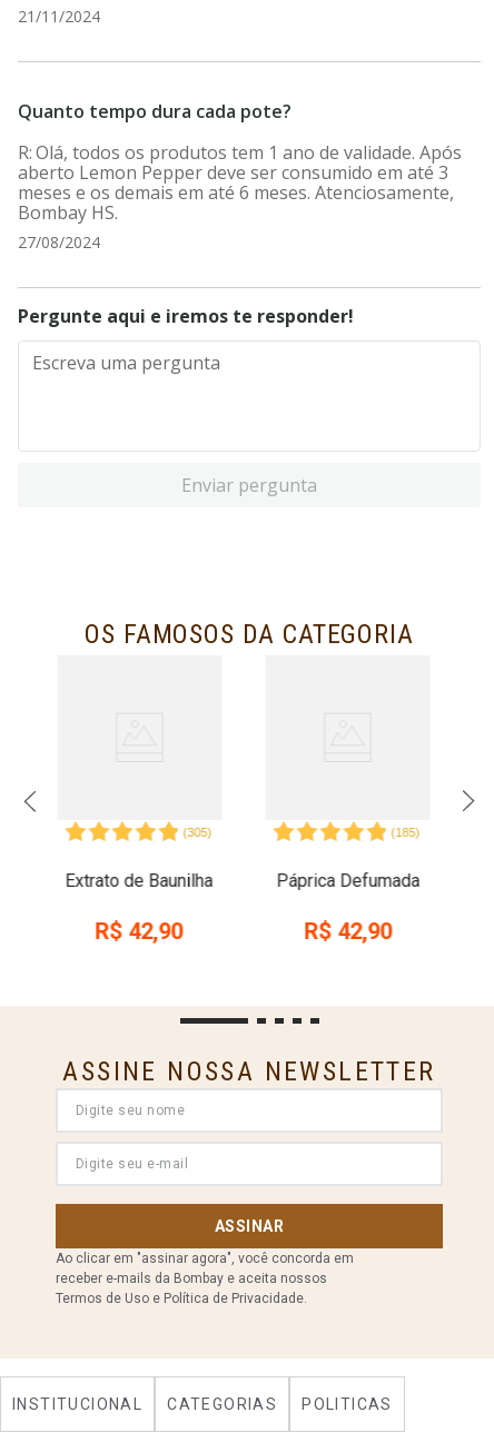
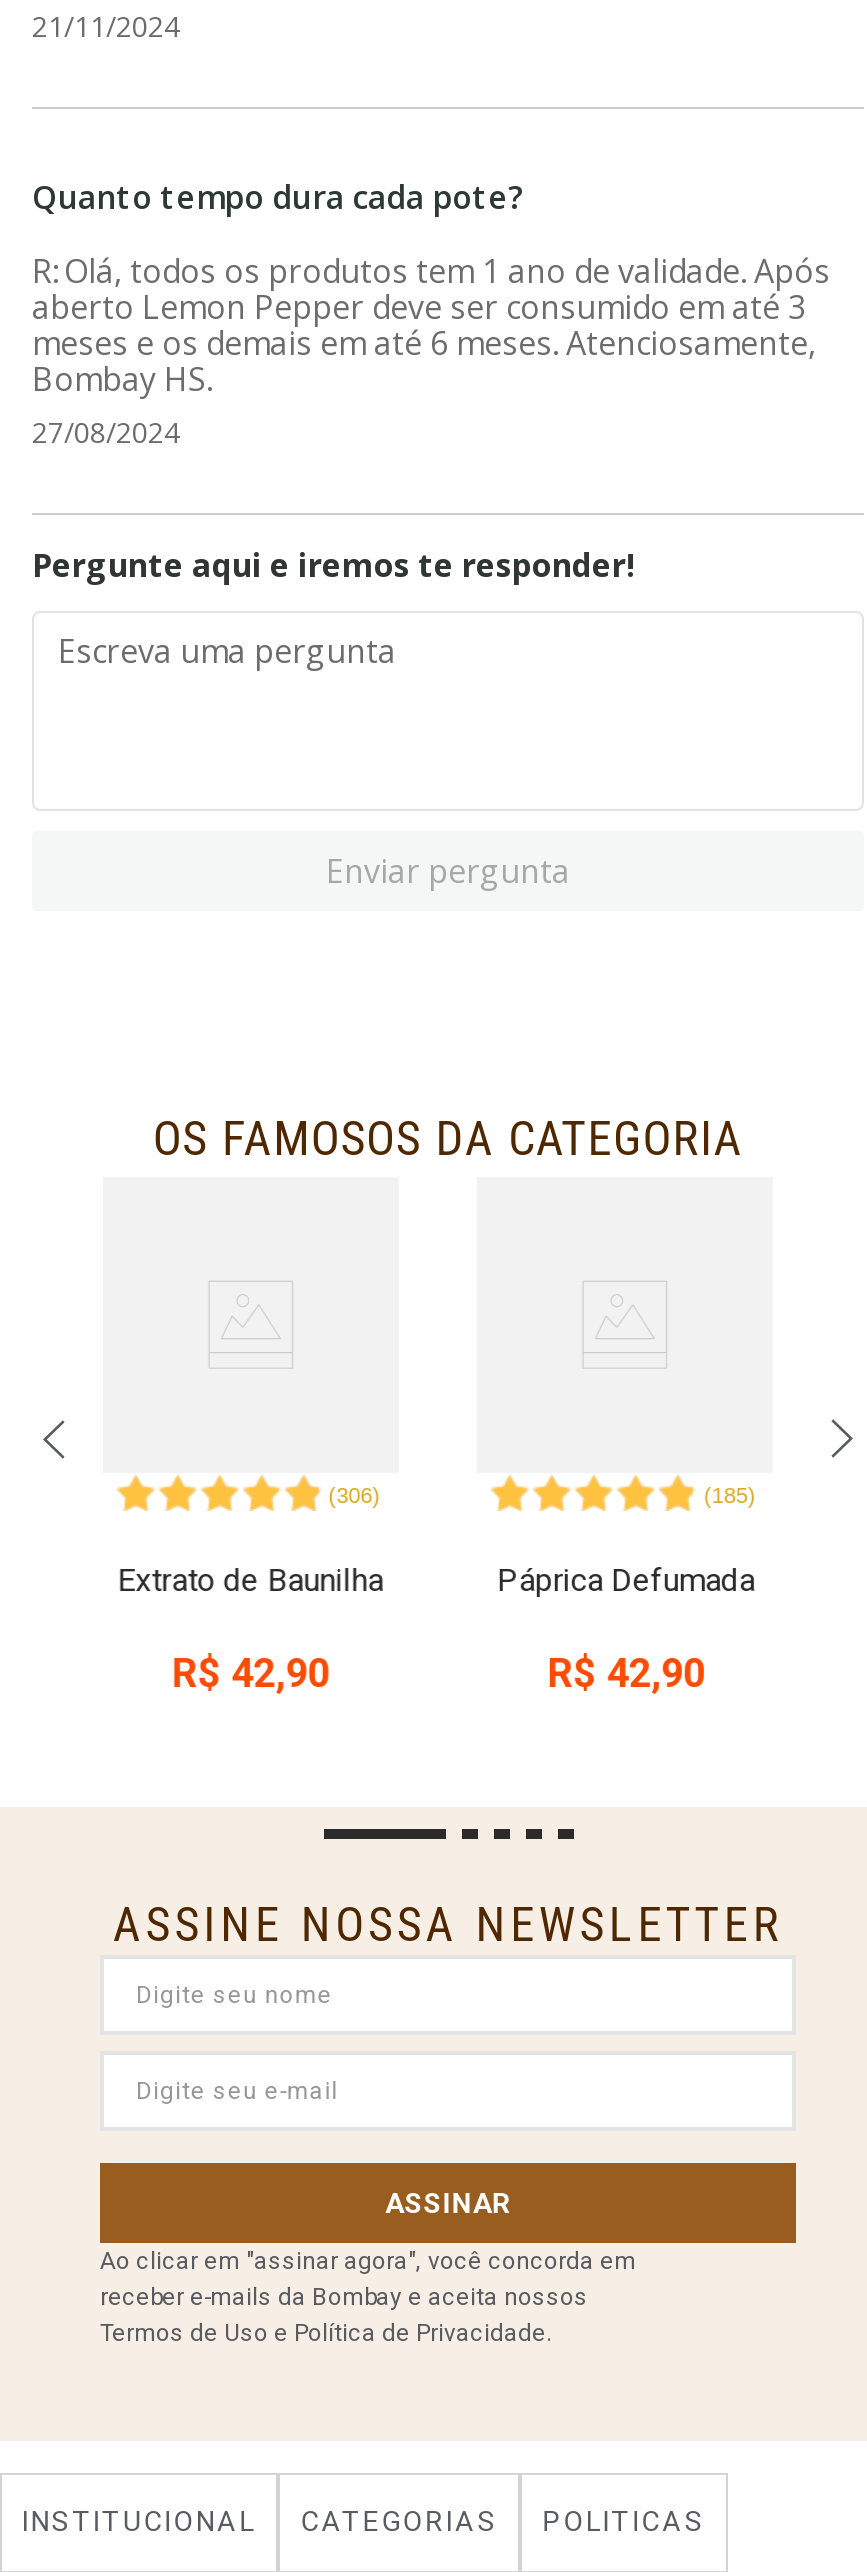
- (305)
+ (306)
